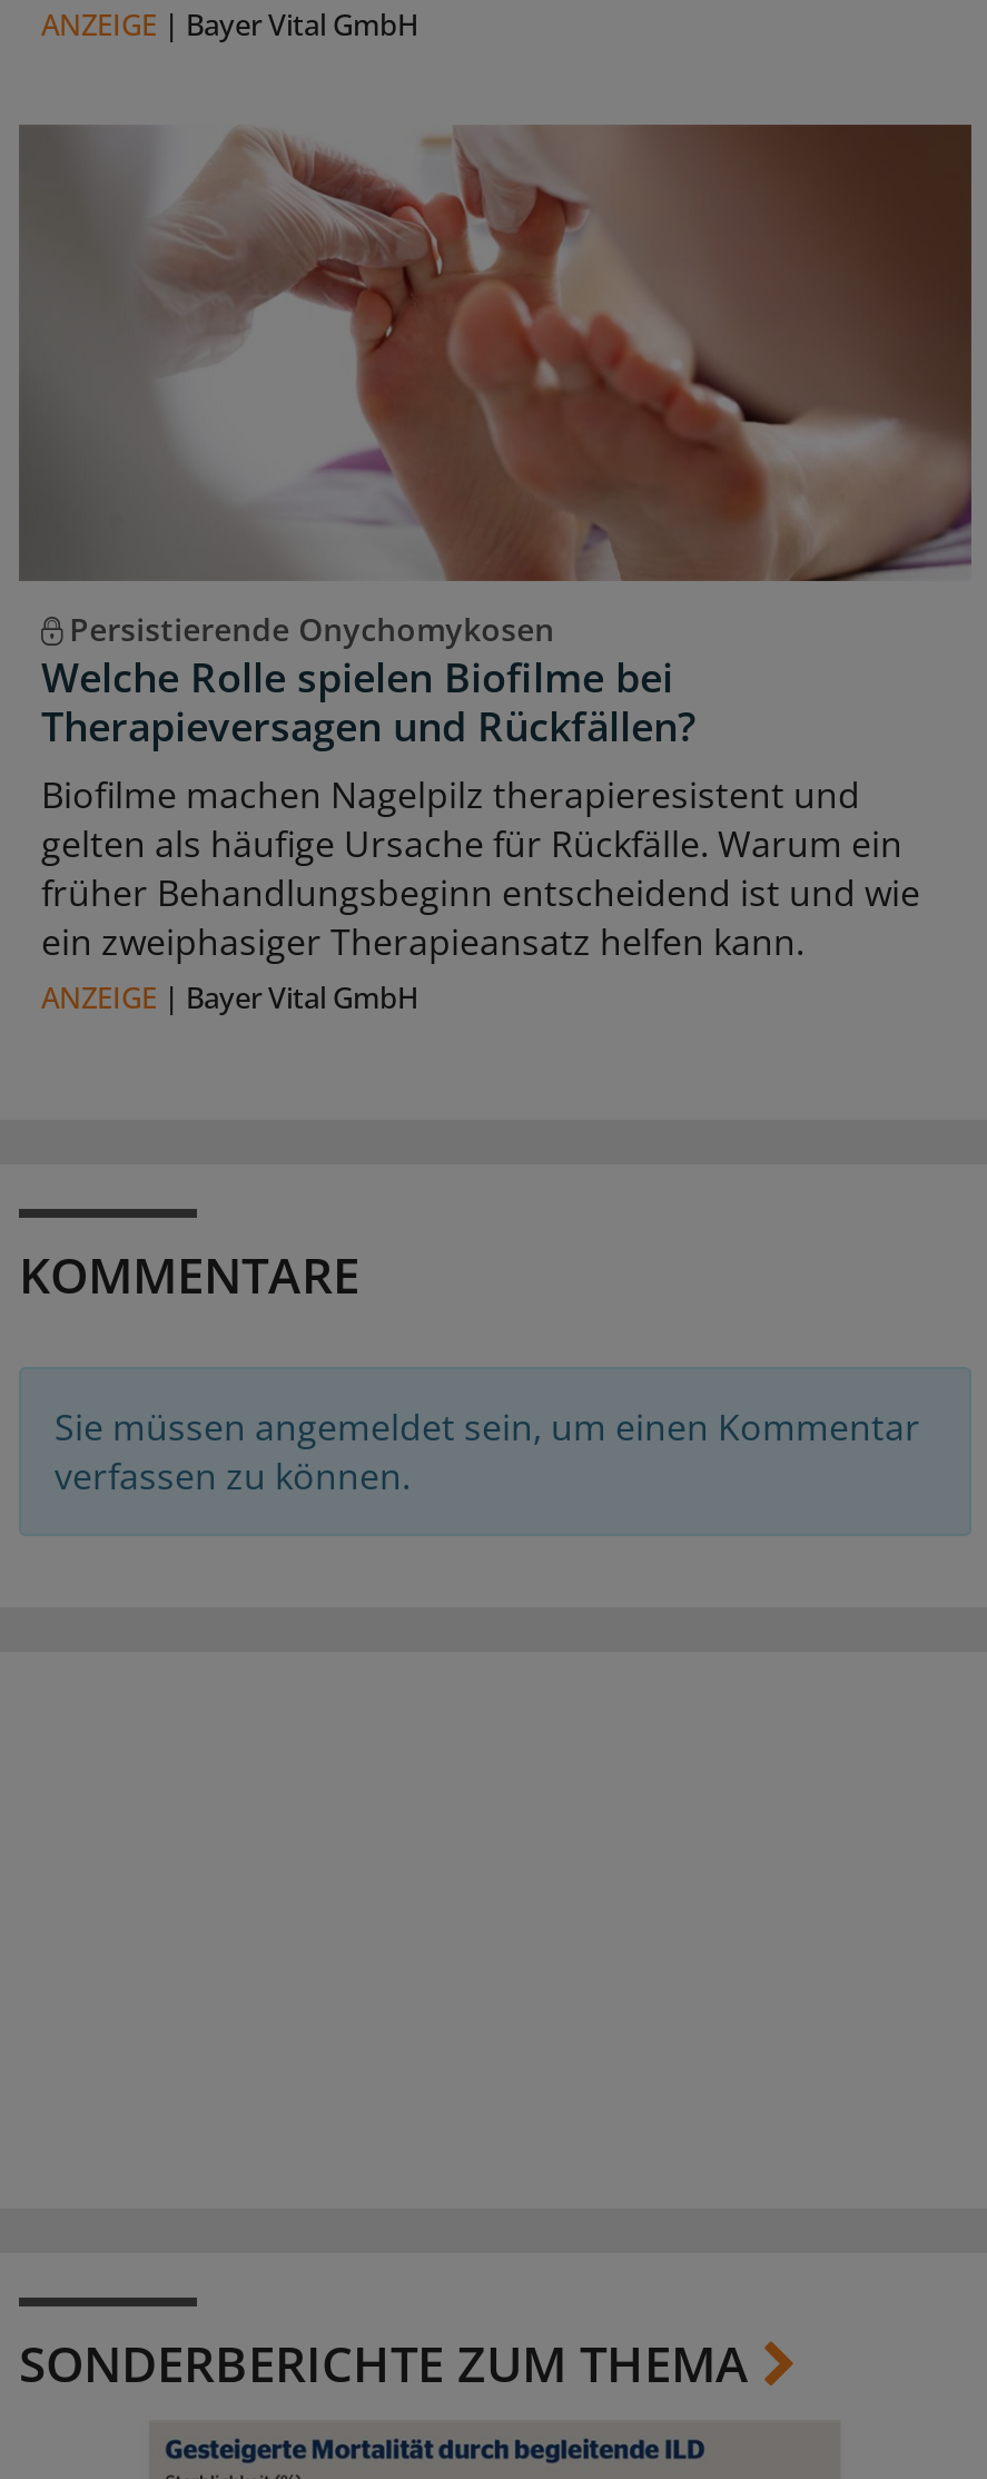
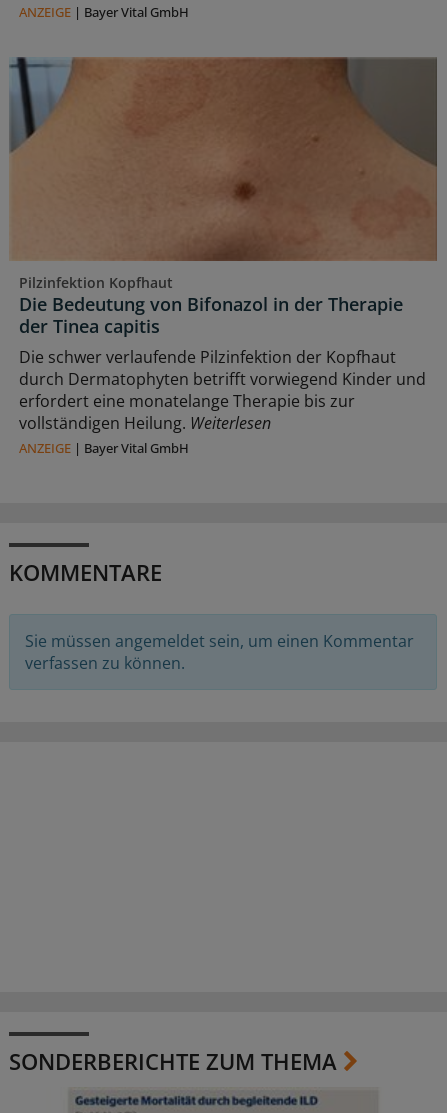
- [image]
- Persistierende Onychomykosen
- Welche Rolle spielen Biofilme bei
- Therapieversagen und Rückfällen?
- Biofilme machen Nagelpilz therapieresistent und
- gelten als häufige Ursache für Rückfälle. Warum ein
- früher Behandlungsbeginn entscheidend ist und wie
- ein zweiphasiger Therapieansatz helfen kann.
+ [image]
+ Pilzinfektion Kopfhaut
+ Die Bedeutung von Bifonazol in der Therapie
+ der Tinea capitis
+ Die schwer verlaufende Pilzinfektion der Kopfhaut
+ durch Dermatophyten betrifft vorwiegend Kinder und
+ erfordert eine monatelange Therapie bis zur
+ vollständigen Heilung. Weiterlesen
